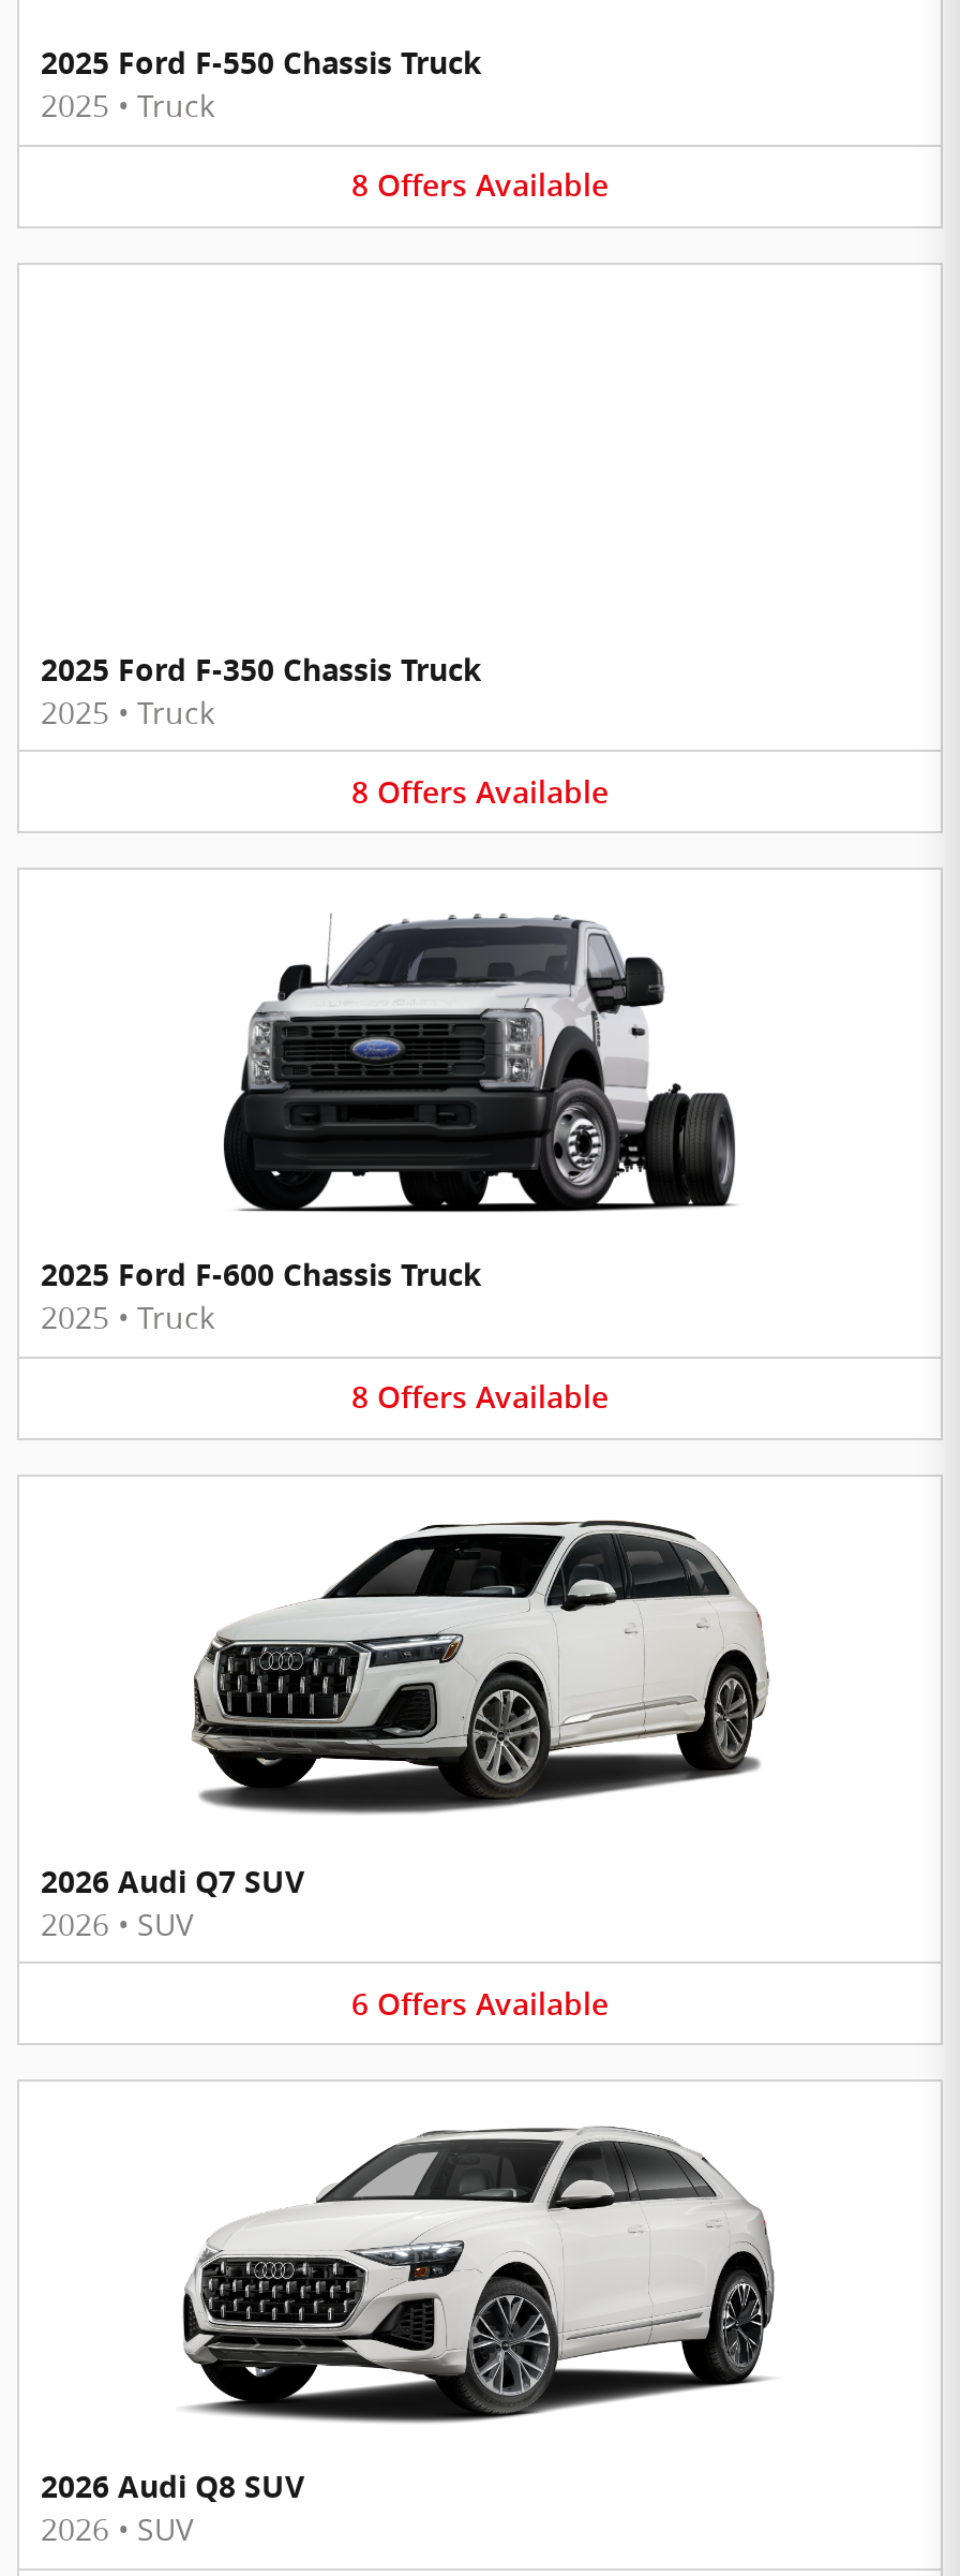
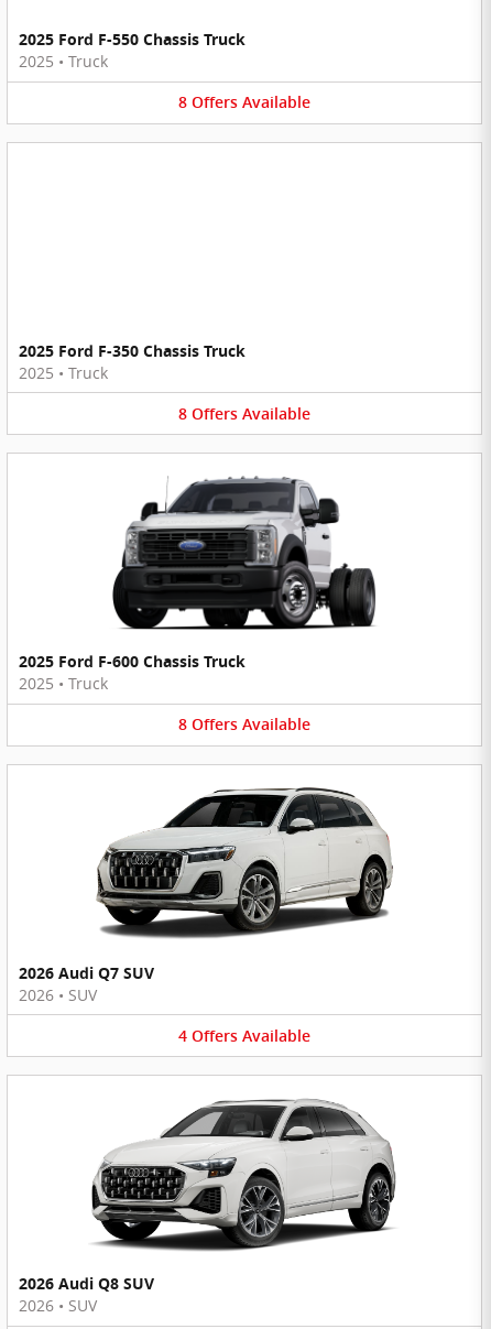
- 6 Offers Available
+ 4 Offers Available
